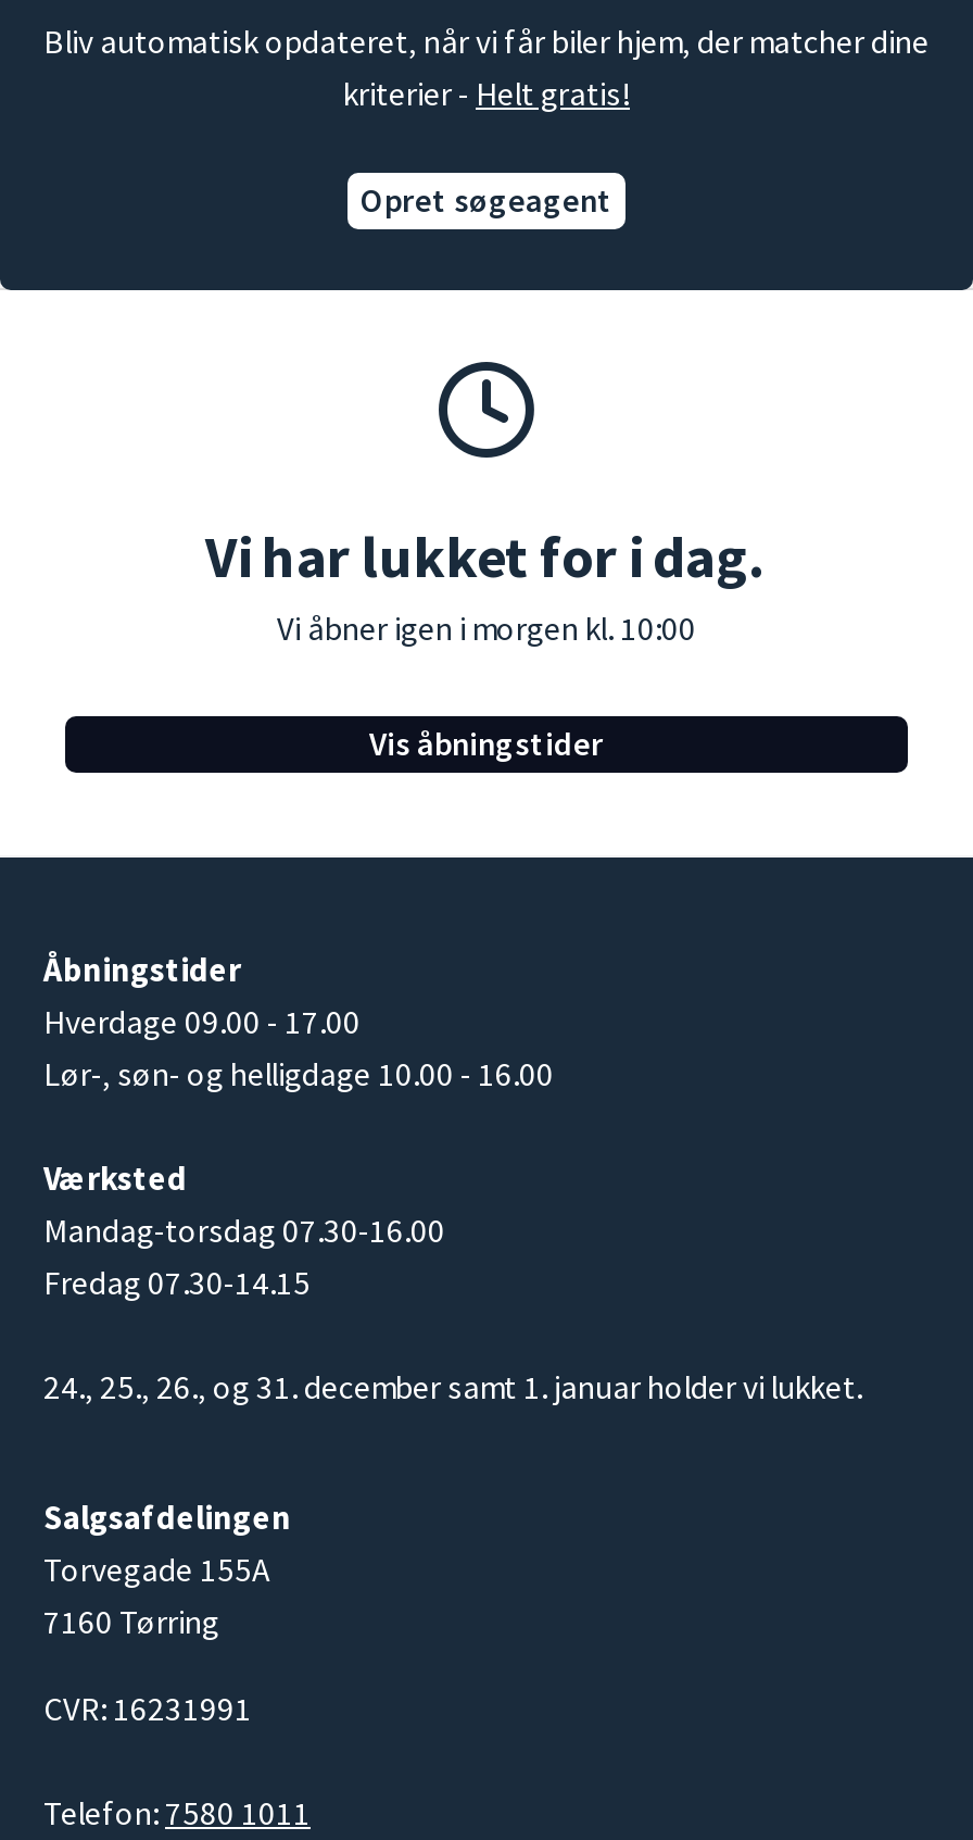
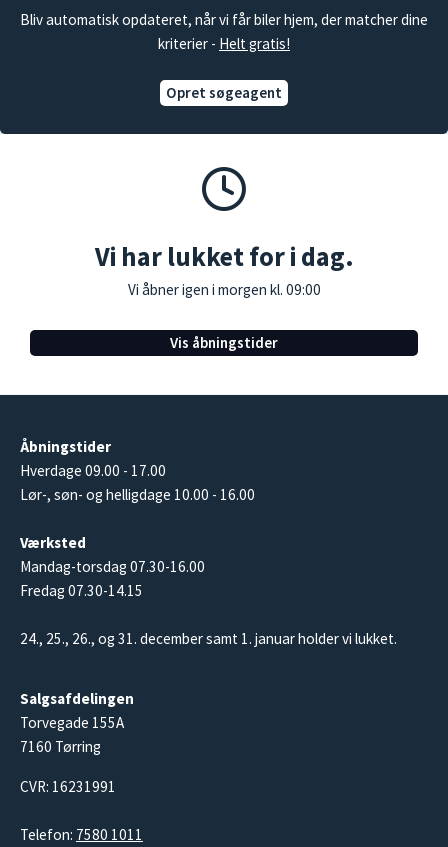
- Vi åbner igen i morgen kl. 10:00
+ Vi åbner igen i morgen kl. 09:00
